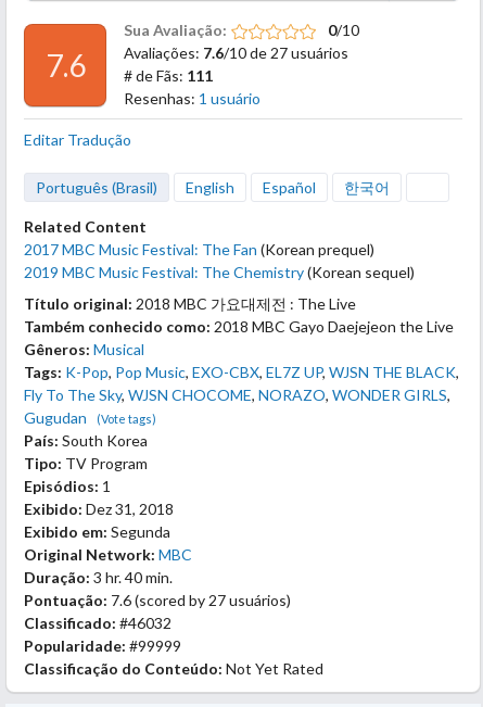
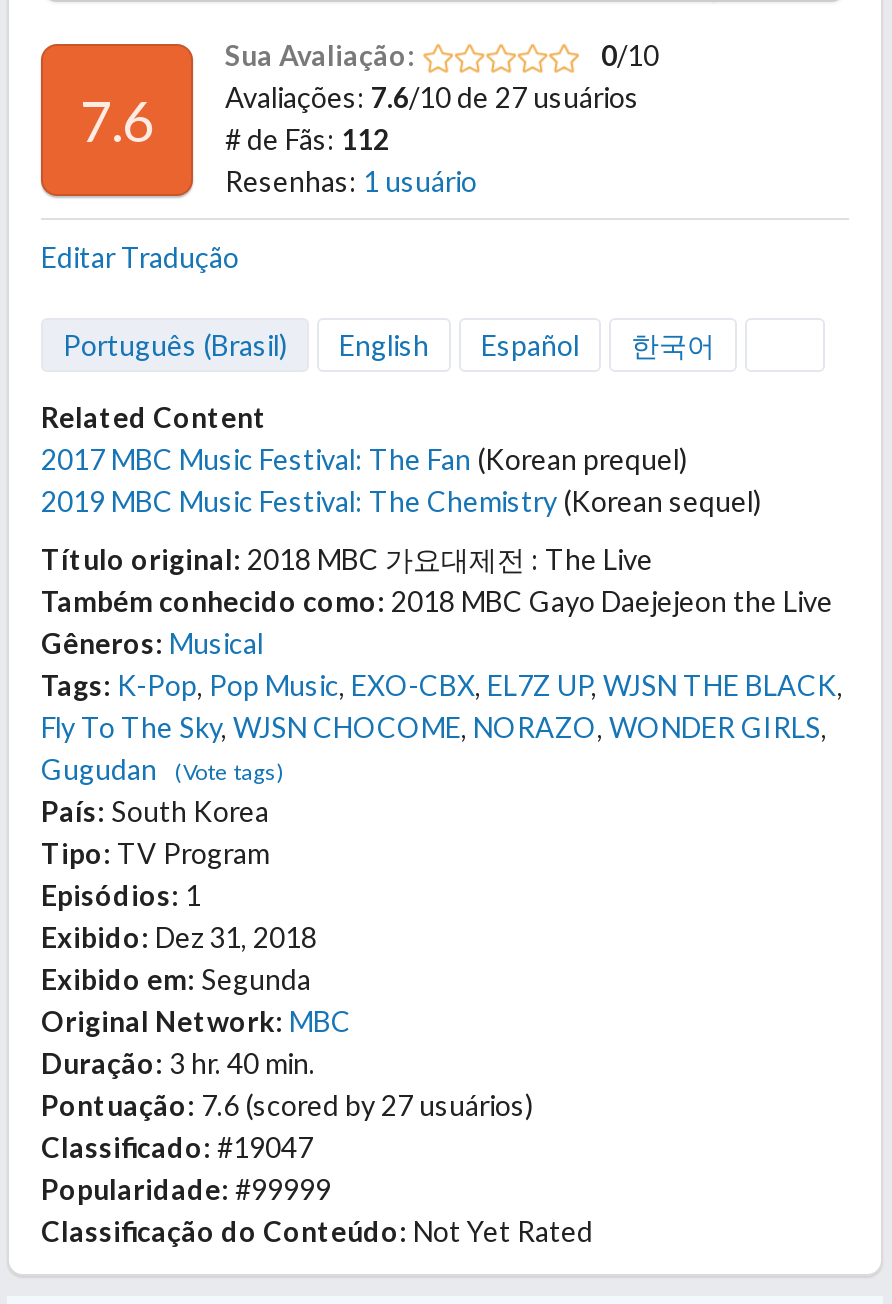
- # de Fãs: 111
+ # de Fãs: 112

- Classificado: #46032
+ Classificado: #19047
